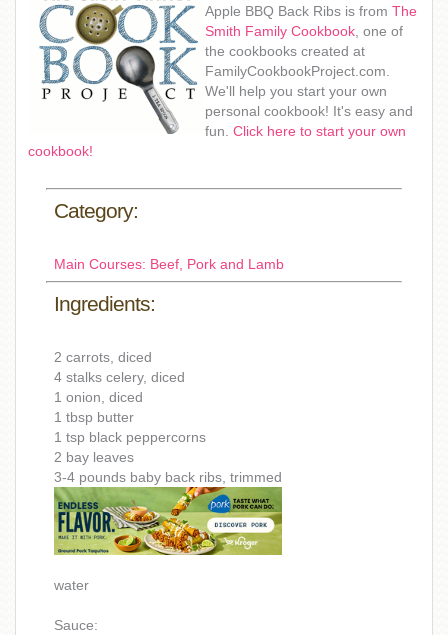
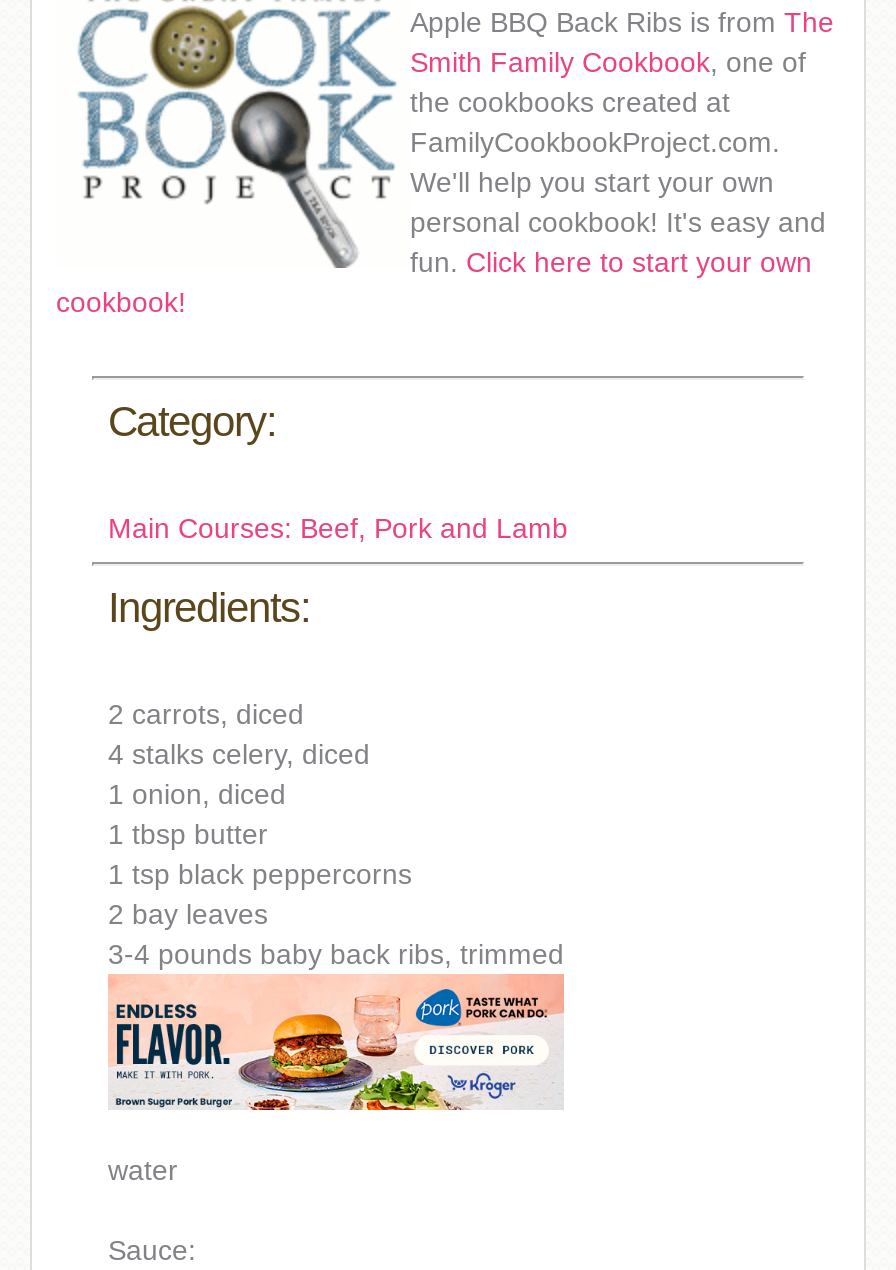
- [image]
+ [image]
